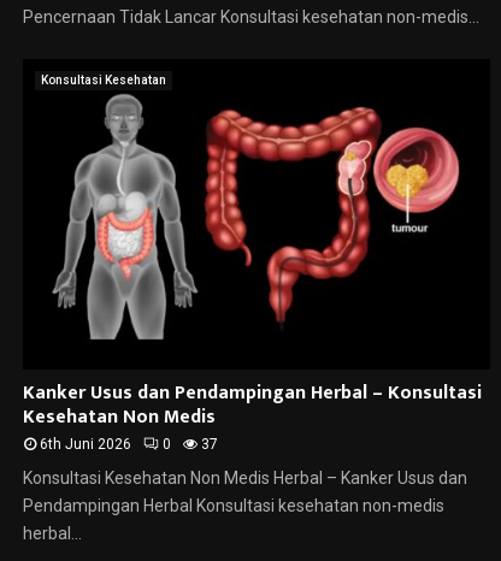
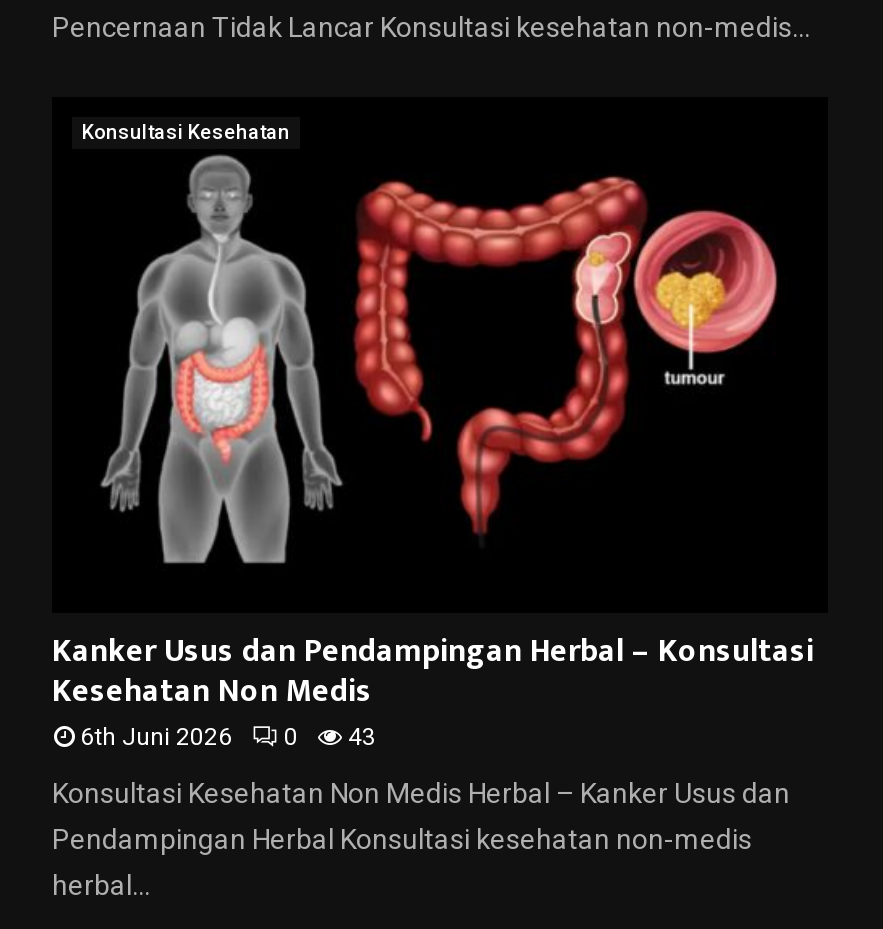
- 6th Juni 2026 0 37
+ 6th Juni 2026 0 43
